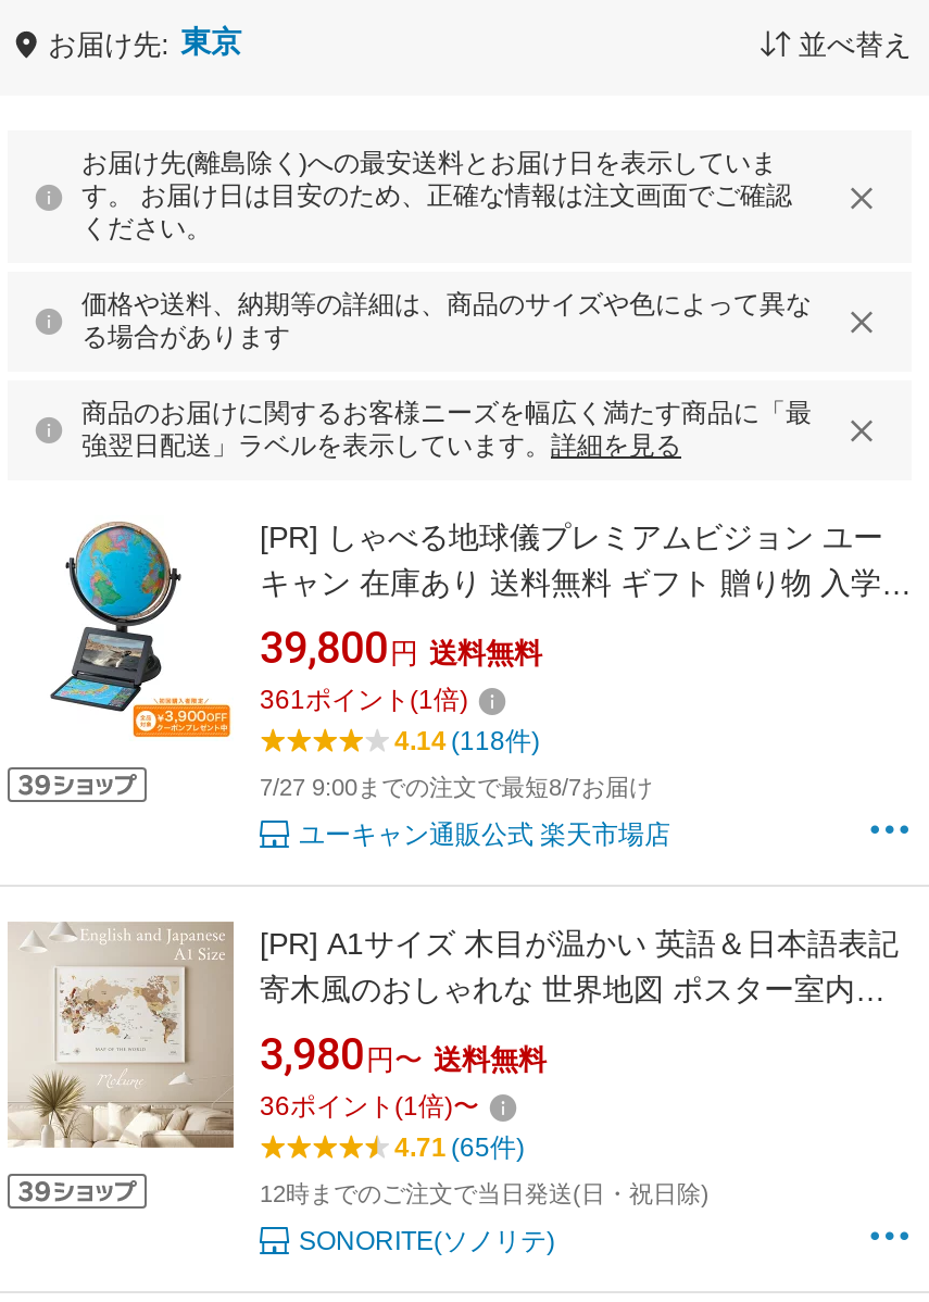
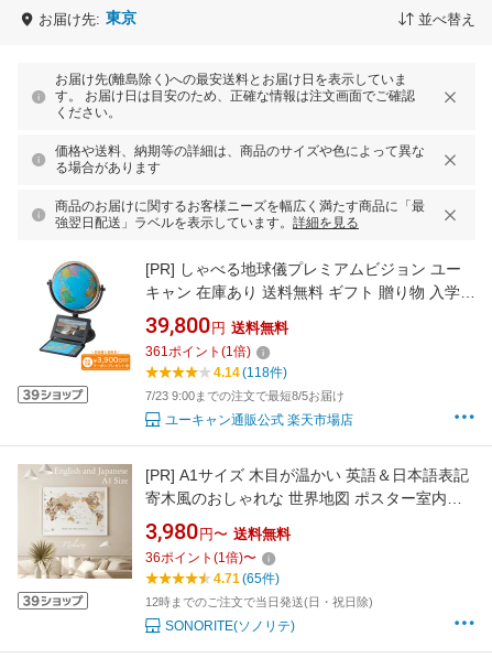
- 7/27 9:00までの注文で最短8/7お届け
+ 7/23 9:00までの注文で最短8/5お届け
